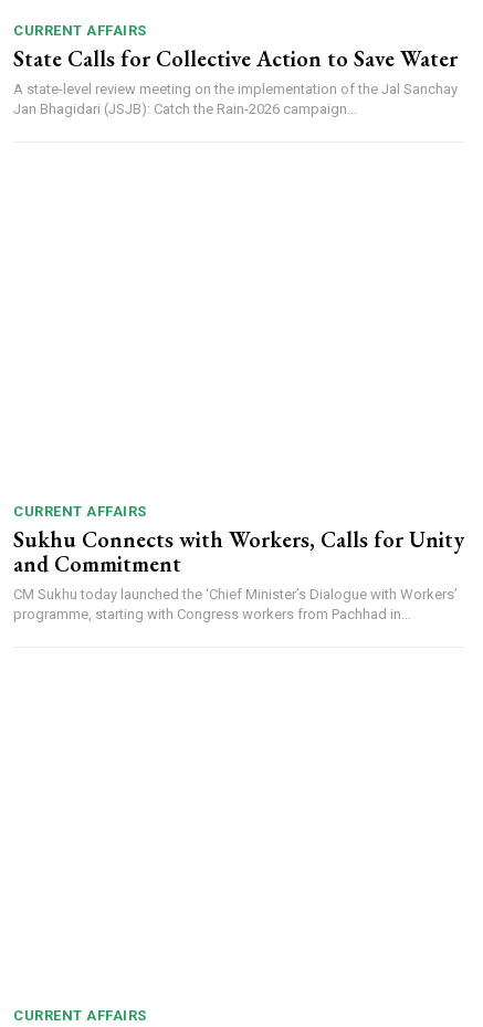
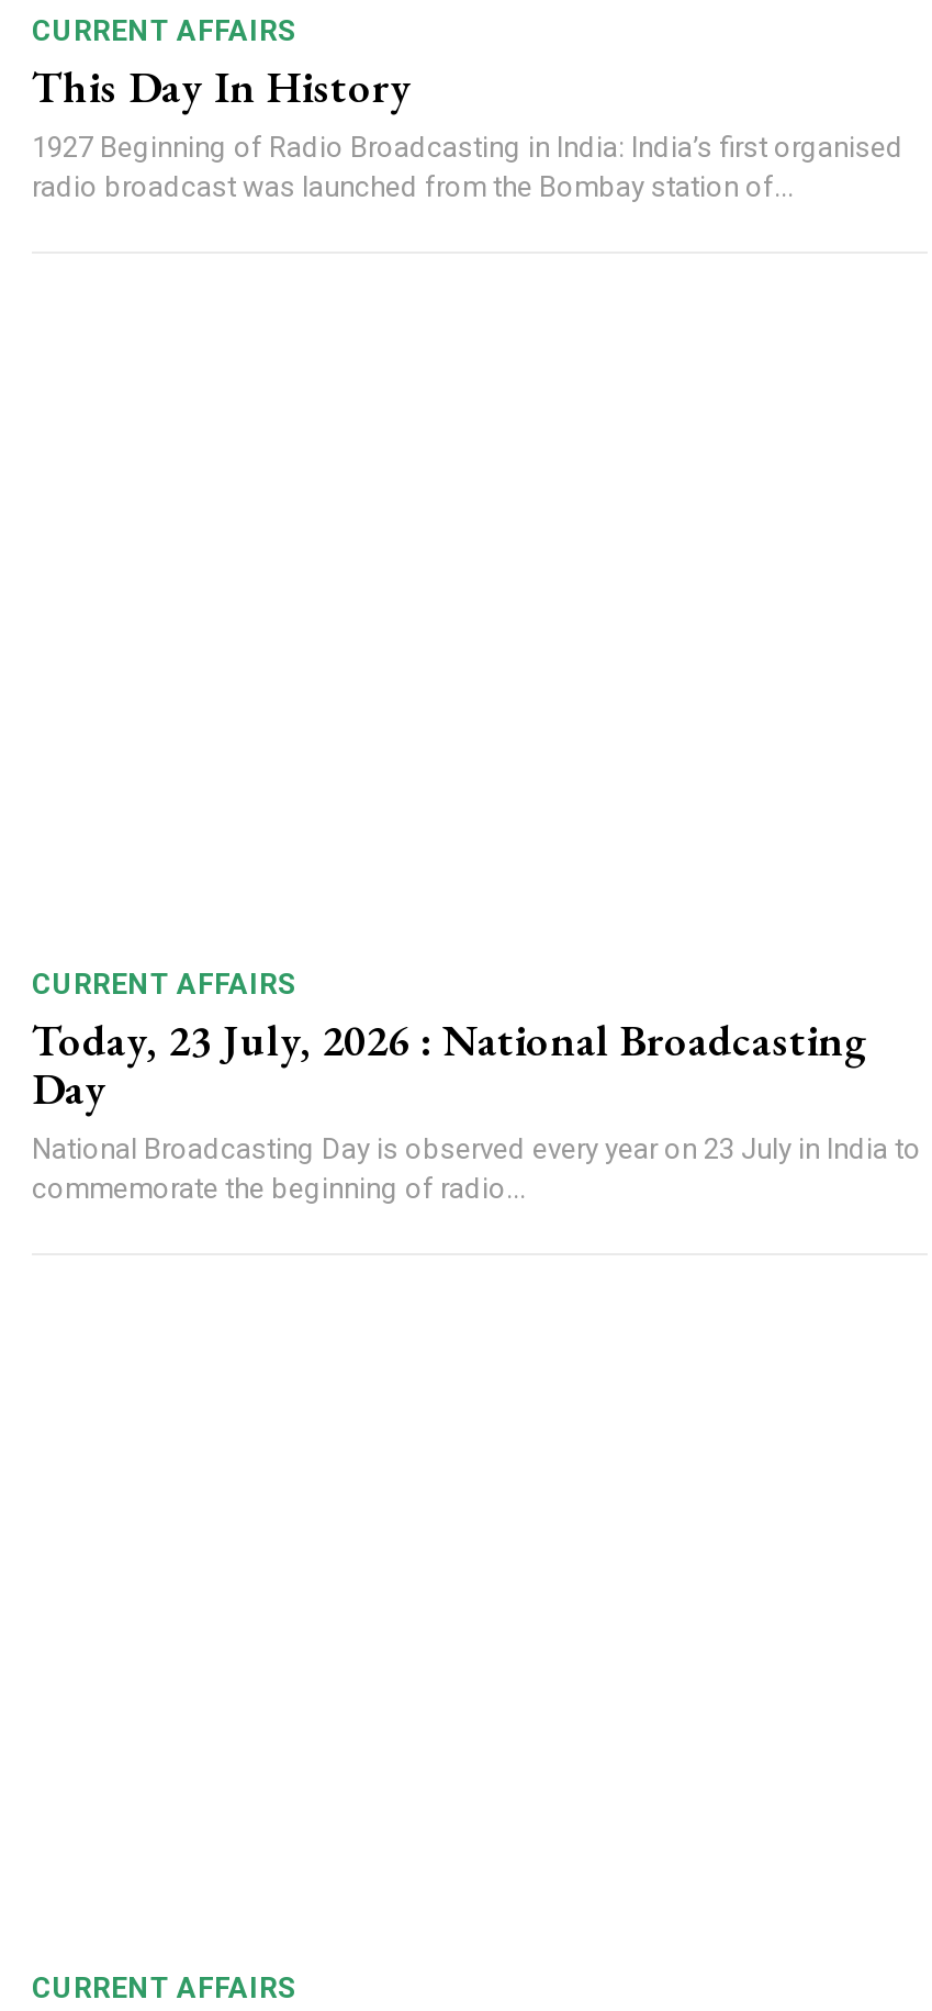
- State Calls for Collective Action to Save Water
- A state-level review meeting on the implementation of the Jal Sanchay
- Jan Bhagidari (JSJB): Catch the Rain-2026 campaign...
+ This Day In History
+ 1927 Beginning of Radio Broadcasting in India: India’s first organised
+ radio broadcast was launched from the Bombay station of...

- Sukhu Connects with Workers, Calls for Unity
- and Commitment
- CM Sukhu today launched the ‘Chief Minister’s Dialogue with Workers’
- programme, starting with Congress workers from Pachhad in...
+ Today, 23 July, 2026 : National Broadcasting
+ Day
+ National Broadcasting Day is observed every year on 23 July in India to
+ commemorate the beginning of radio...
